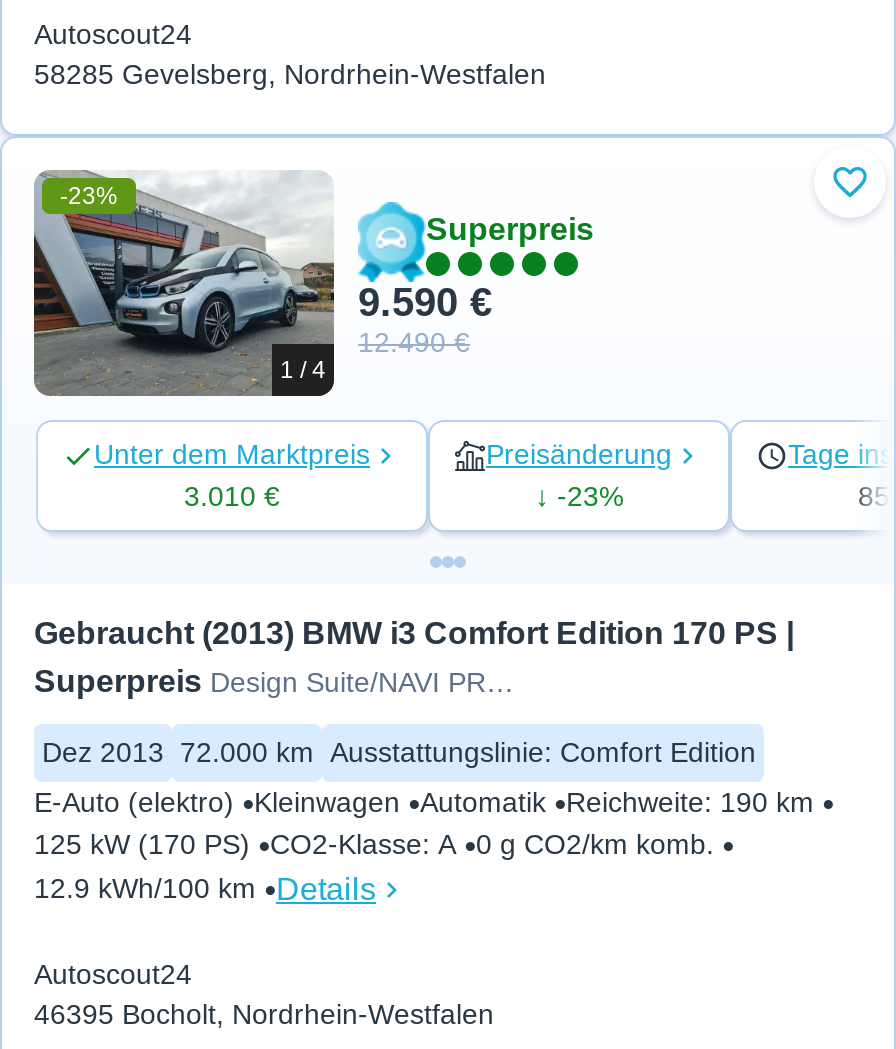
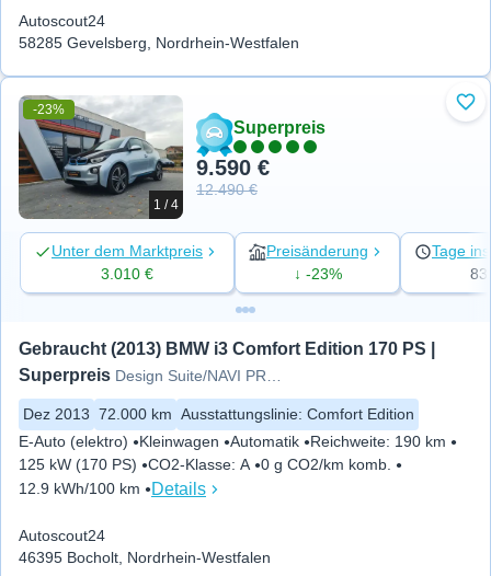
- 85
+ 83
